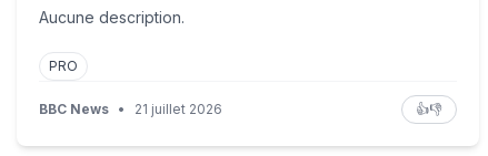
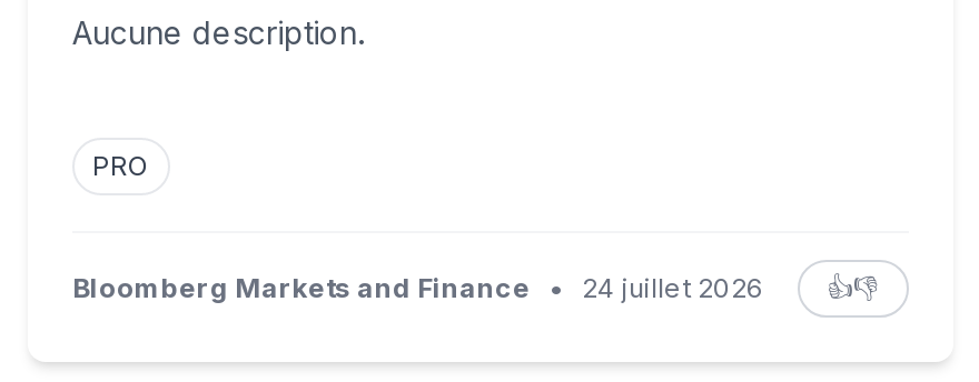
- BBC News • 21 juillet 2026
+ Bloomberg Markets and Finance • 24 juillet 2026
